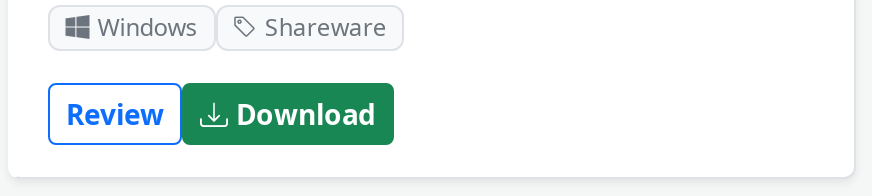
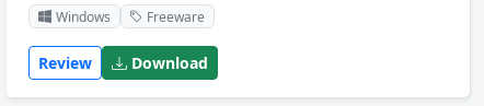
- Shareware
+ Freeware
